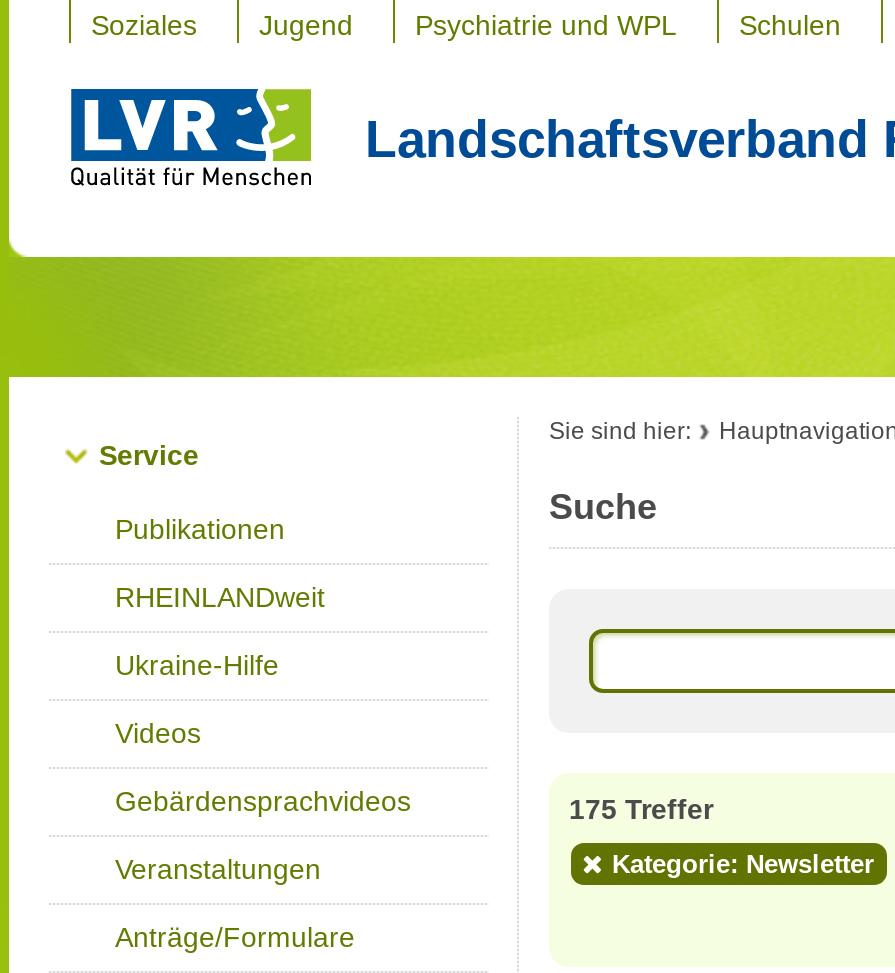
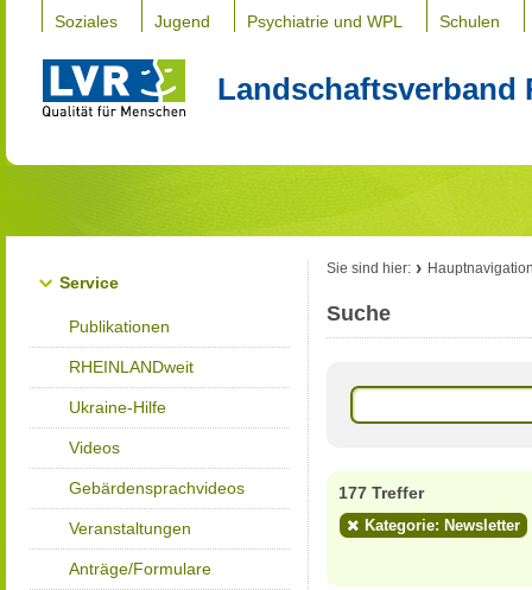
- 175 Treffer
+ 177 Treffer
